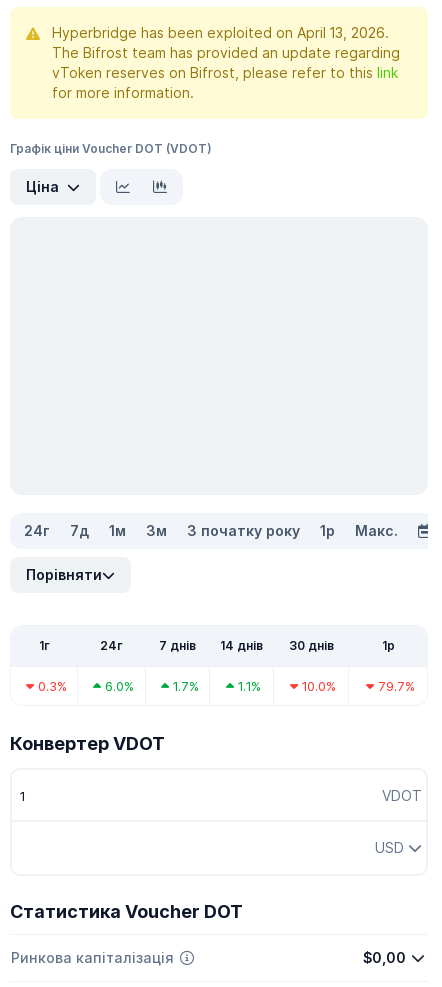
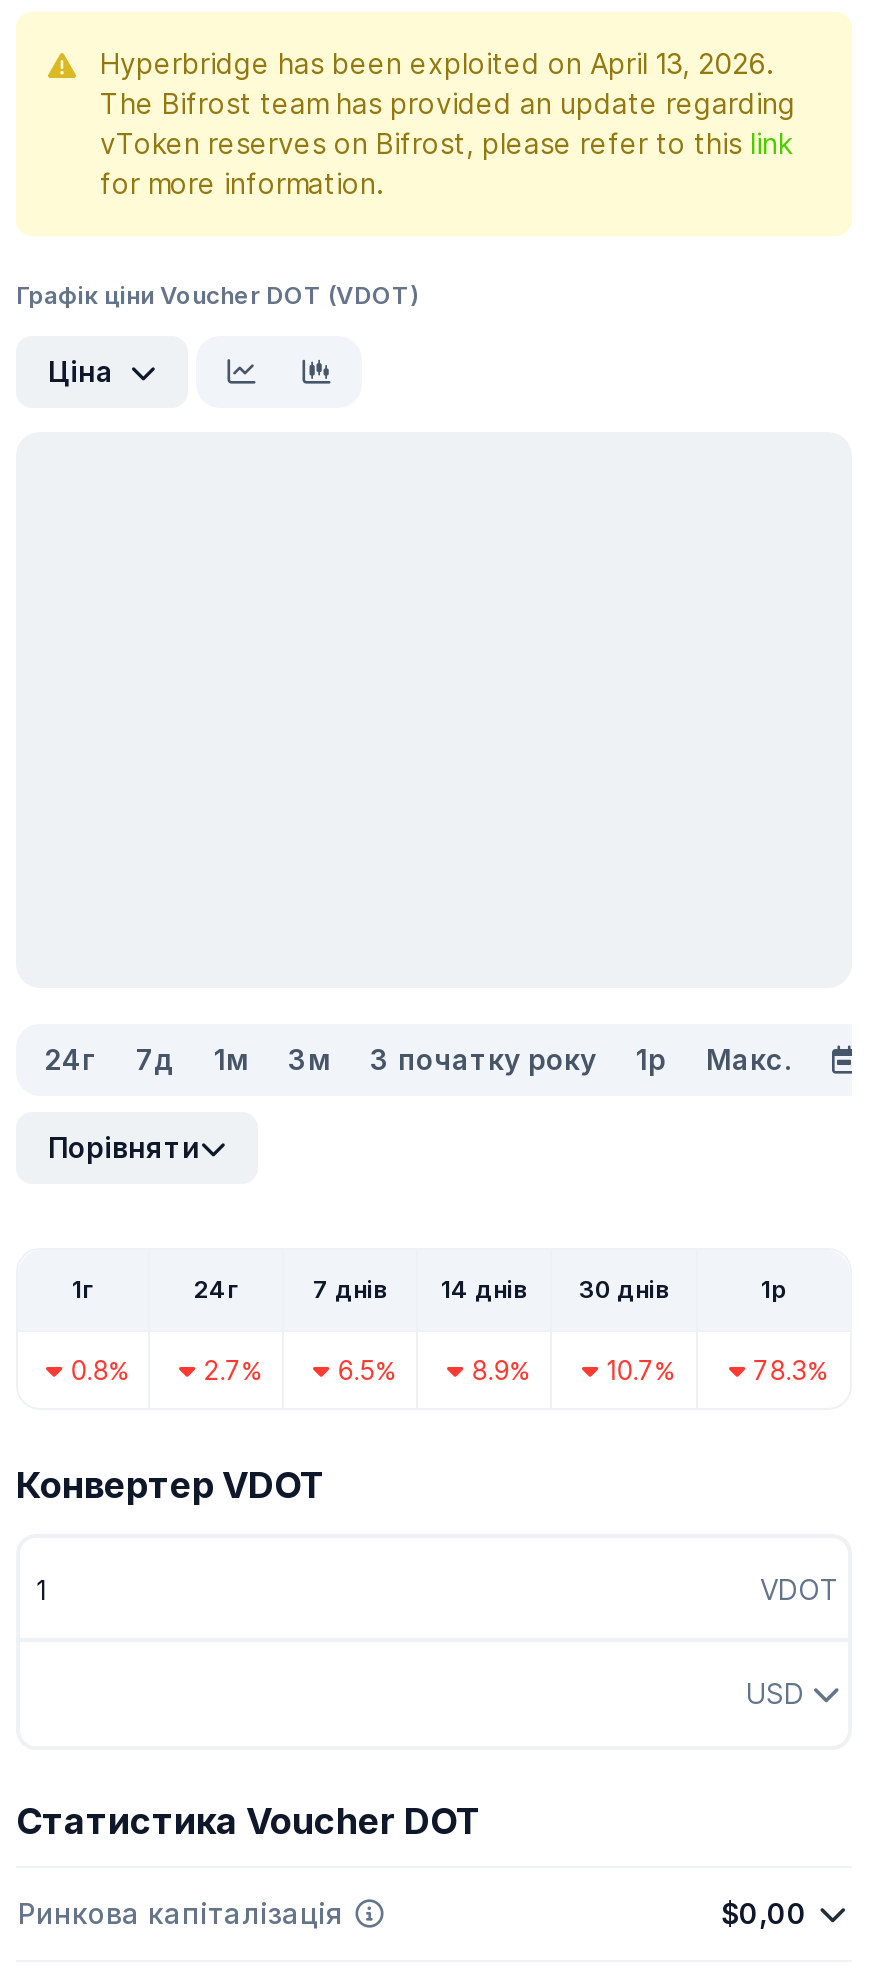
- 0.3%
+ 0.8%

- 6.0%
+ 2.7%

- 1.7%
+ 6.5%

- 1.1%
+ 8.9%

- 10.0%
+ 10.7%

- 79.7%
+ 78.3%
